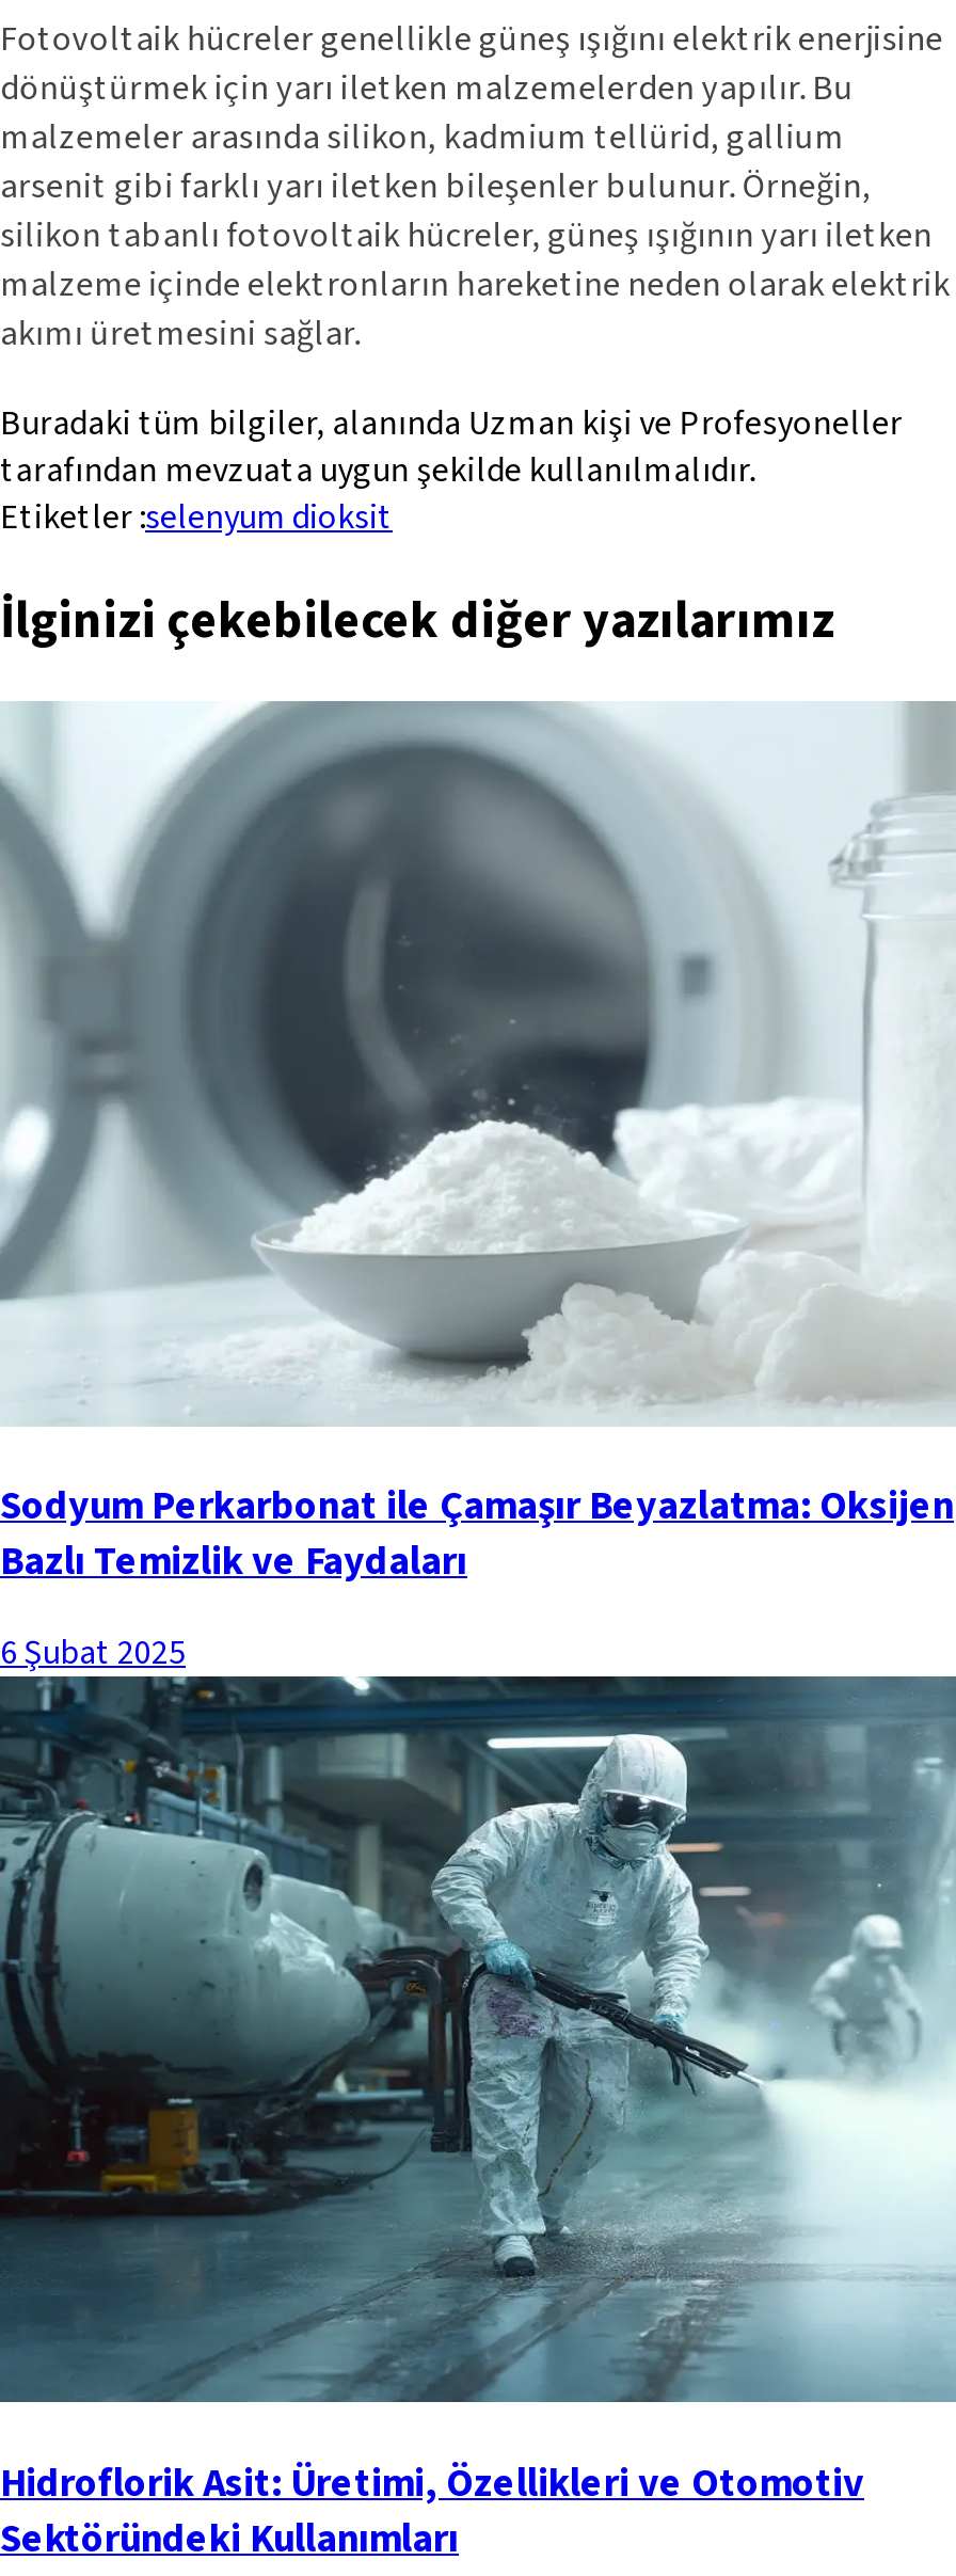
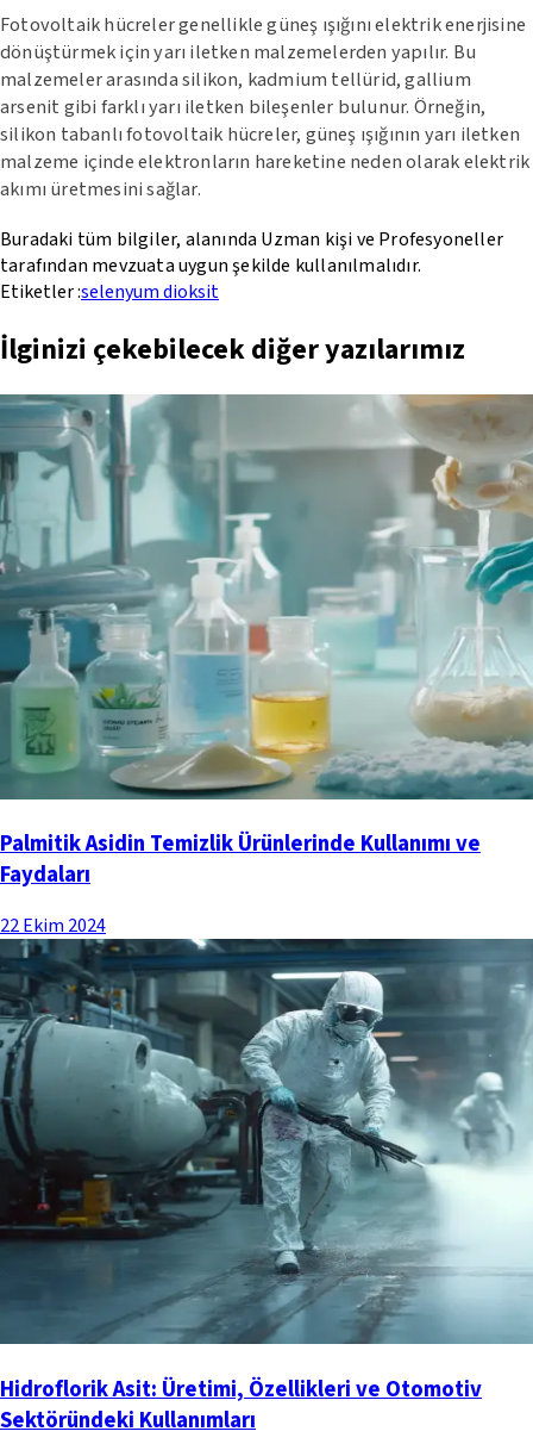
- [image]
- Sodyum Perkarbonat ile Çamaşır Beyazlatma: Oksijen
- Bazlı Temizlik ve Faydaları
+ [image]
+ Palmitik Asidin Temizlik Ürünlerinde Kullanımı ve
+ Faydaları

- 6 Şubat 2025
+ 22 Ekim 2024
